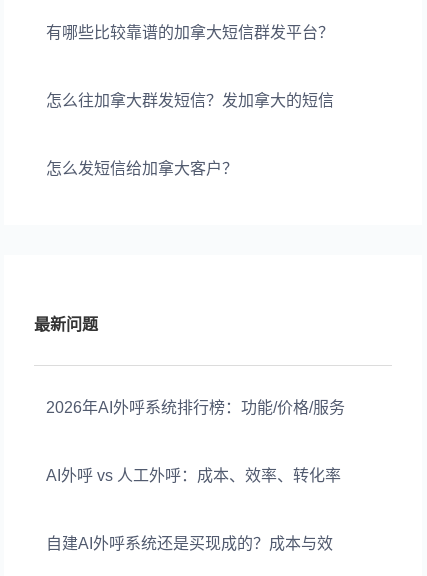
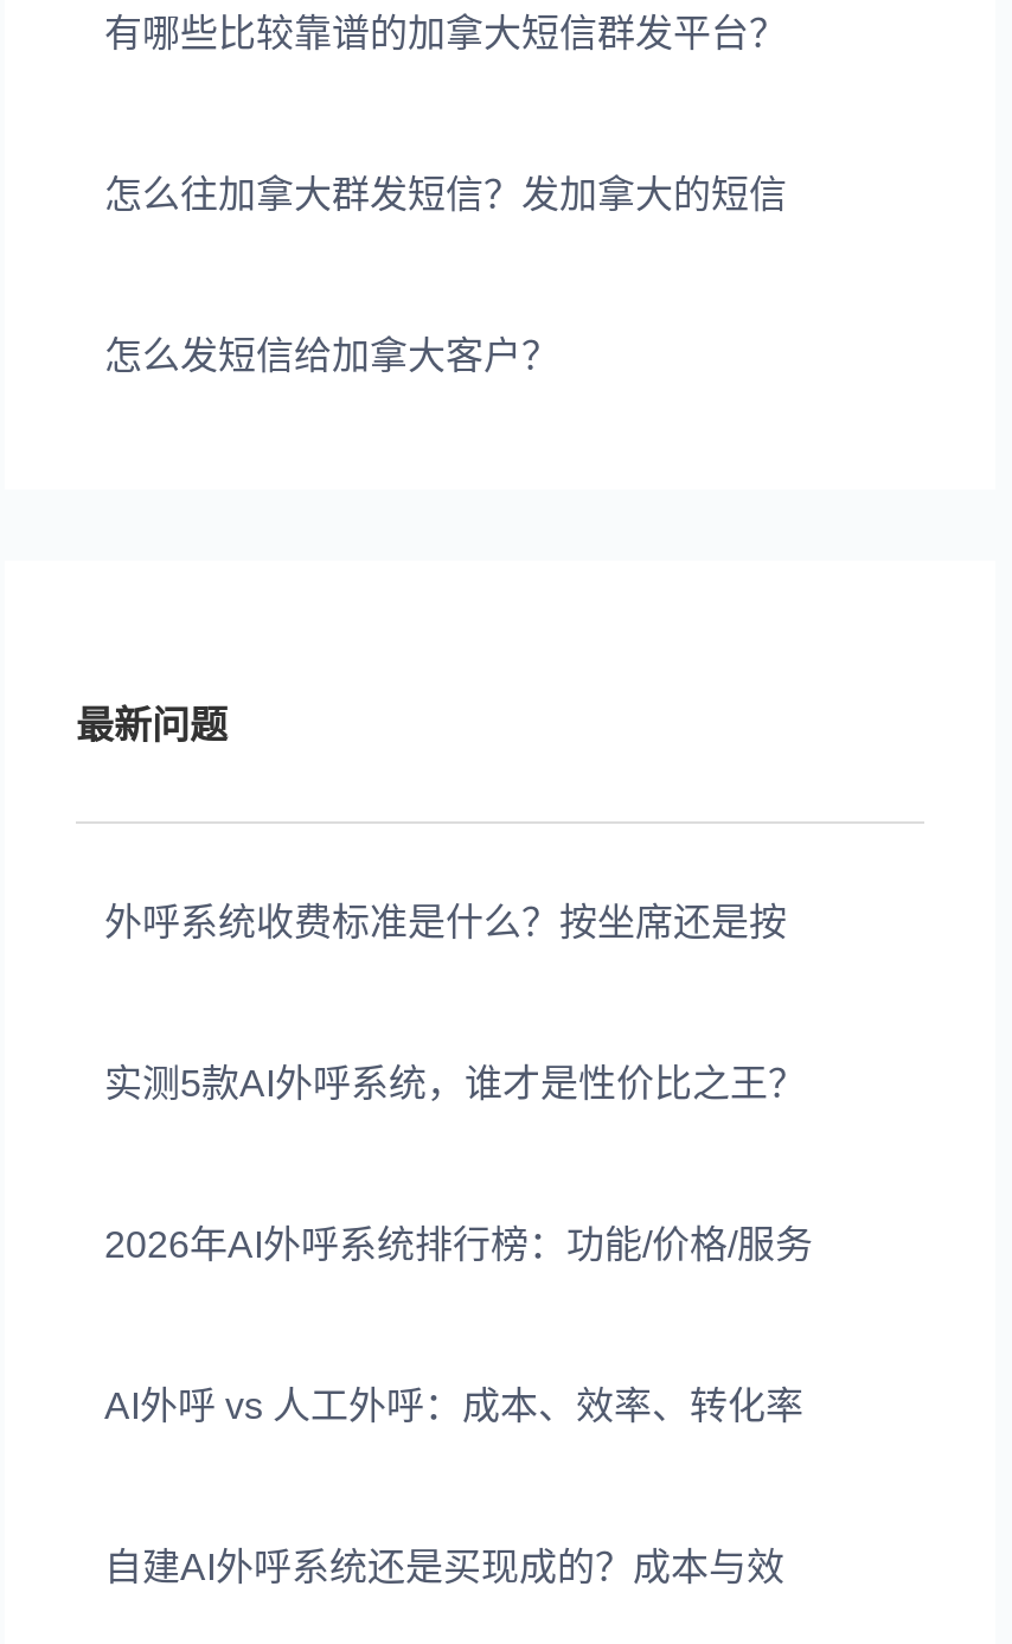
+ 外呼系统收费标准是什么？按坐席还是按

+ 实测5款AI外呼系统，谁才是性价比之王？
